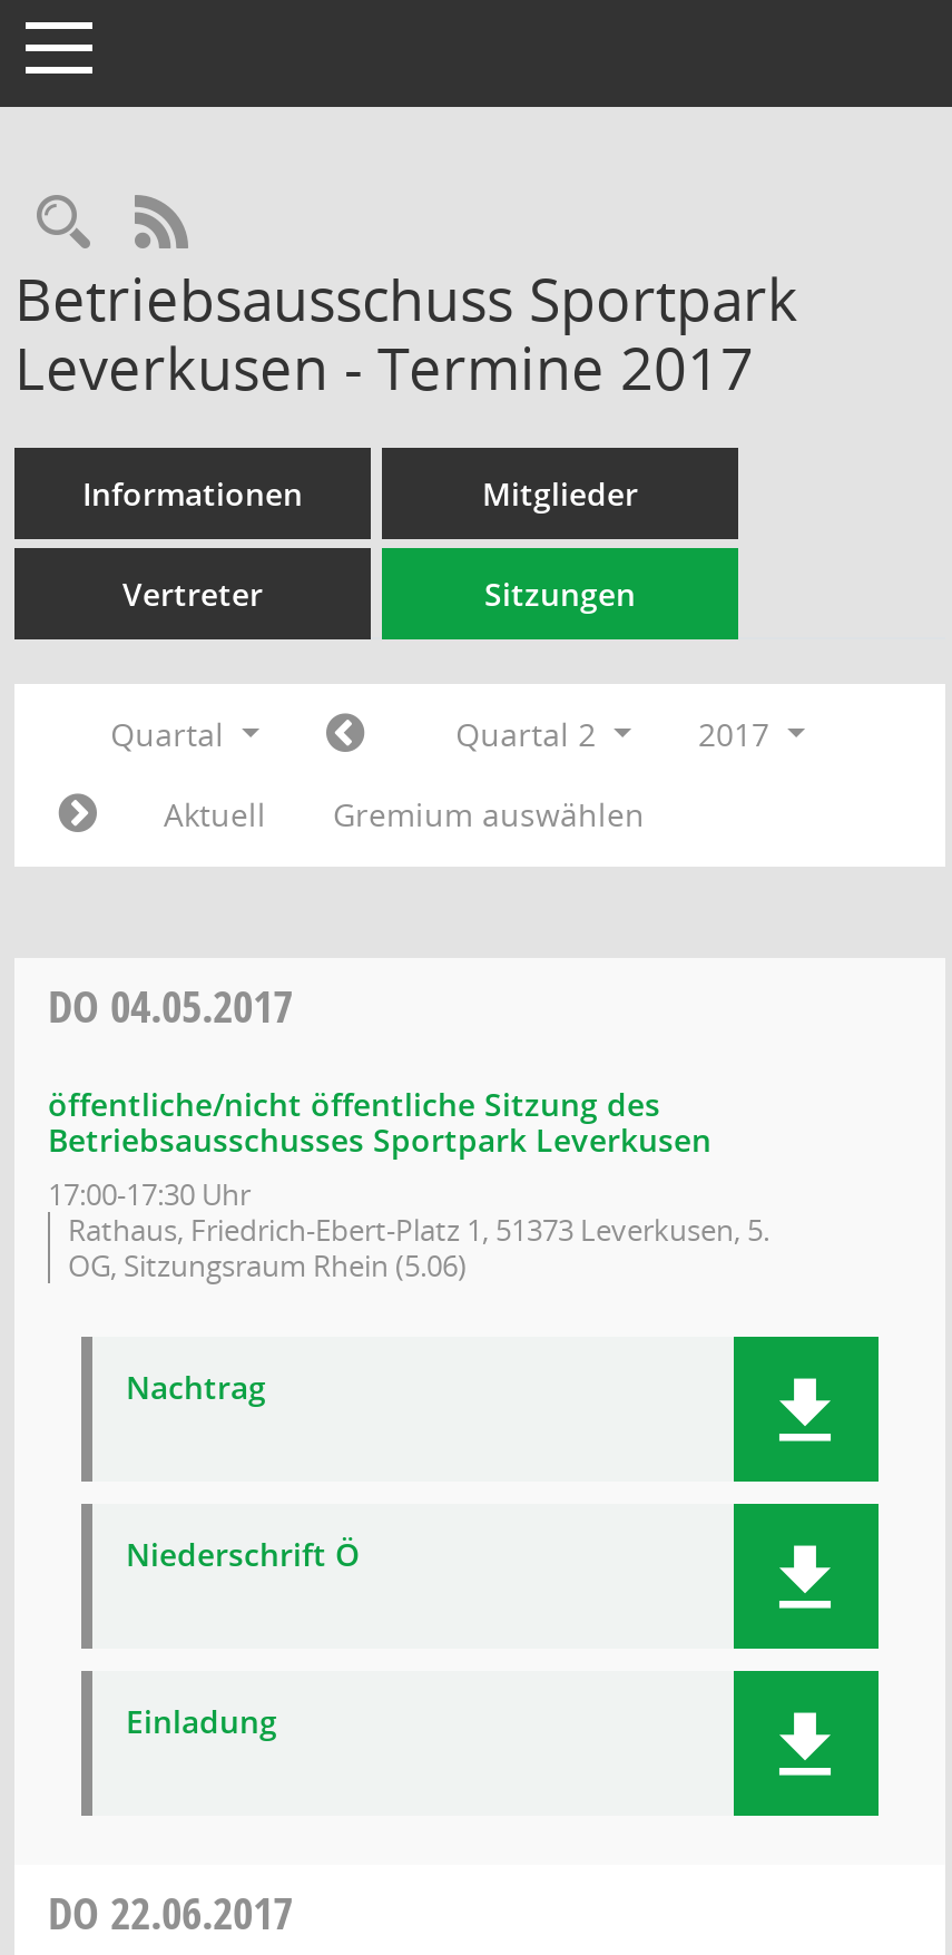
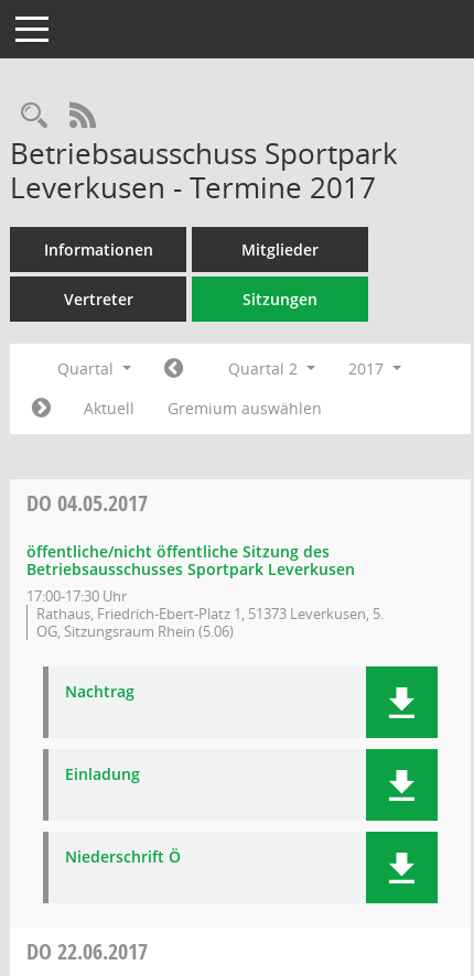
moved down: Niederschrift Ö

moved up: Einladung
